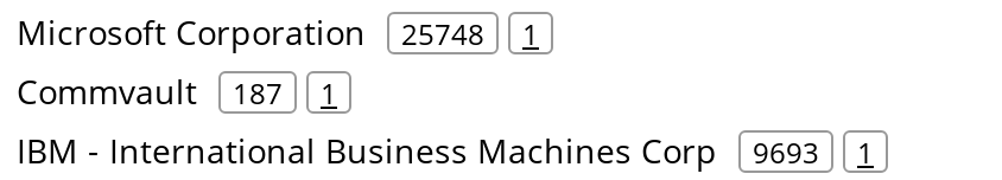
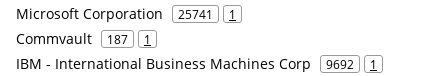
- Microsoft Corporation 25748 1
+ Microsoft Corporation 25741 1

- IBM - International Business Machines Corp 9693 1
+ IBM - International Business Machines Corp 9692 1
